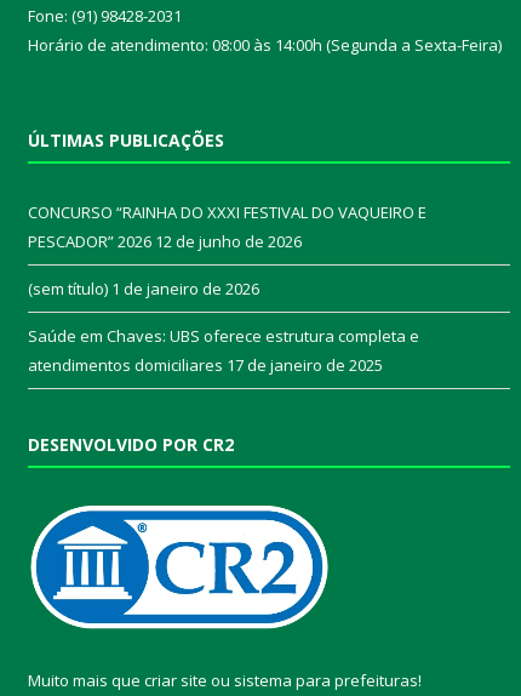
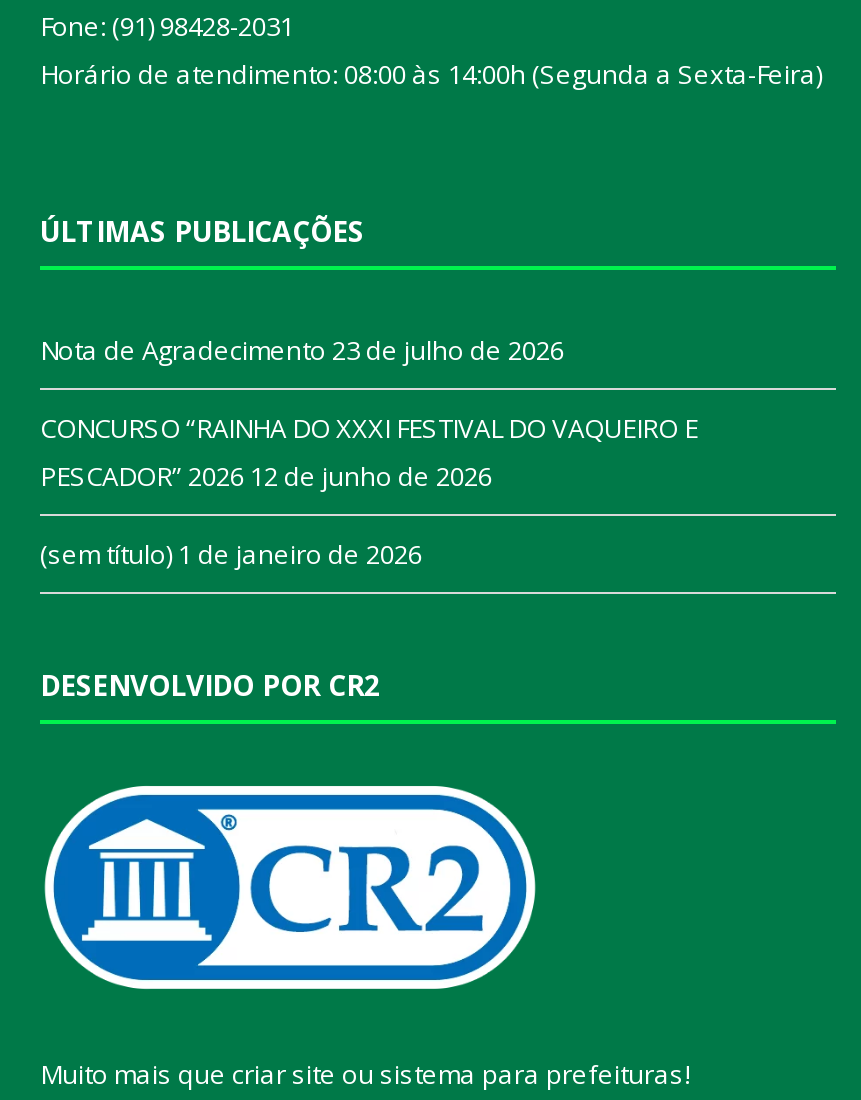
+ Nota de Agradecimento 23 de julho de 2026

moved down: CONCURSO “RAINHA DO XXXI FESTIVAL DO VAQUEIRO E | PESCADOR” 2026 12 de junho de 2026 | (sem título) 1 de janeiro de 2026

- Saúde em Chaves: UBS oferece estrutura completa e
- atendimentos domiciliares 17 de janeiro de 2025
